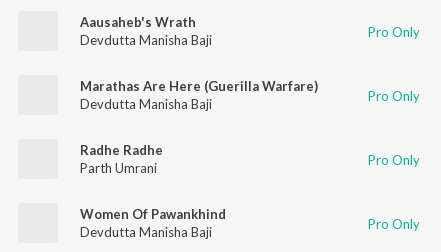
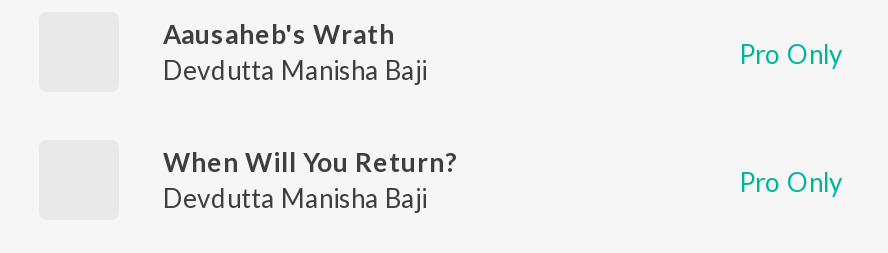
- Marathas Are Here (Guerilla Warfare)
- Devdutta Manisha Baji
- Pro Only
- Radhe Radhe
- Parth Umrani
- Pro Only
- Women Of Pawankhind
+ When Will You Return?
